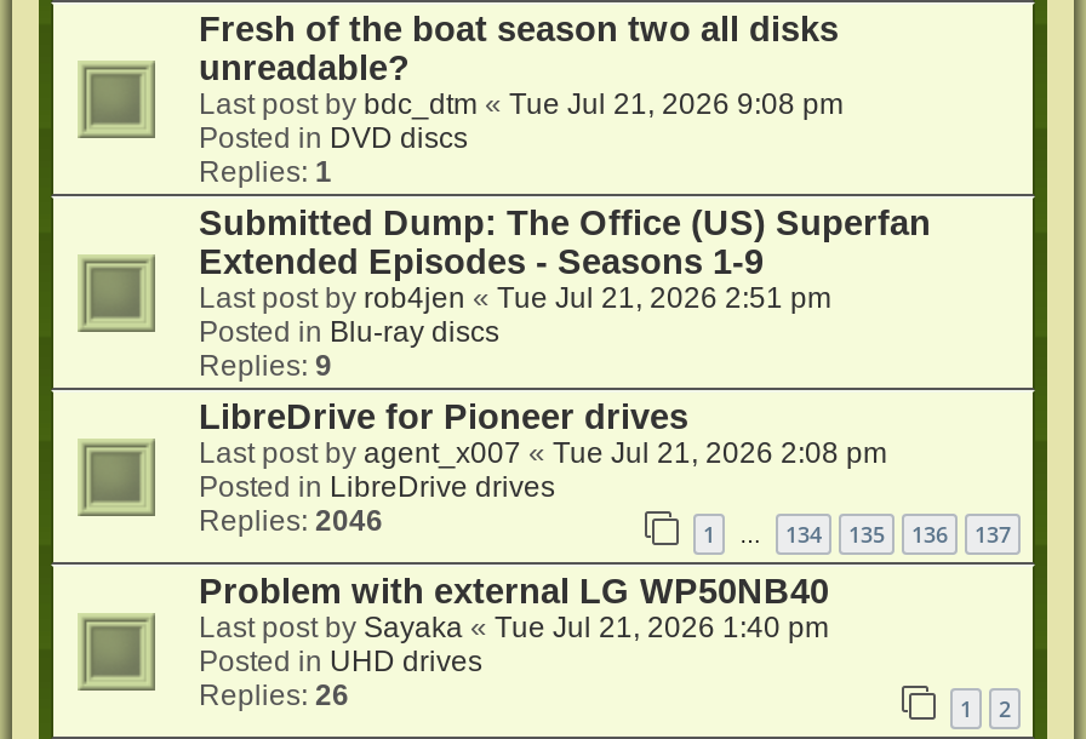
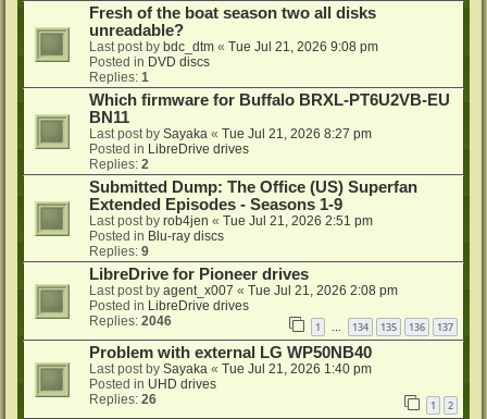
+ Which firmware for Buffalo BRXL-PT6U2VB-EU
+ BN11
+ Last post by Sayaka «Tue Jul 21, 2026 8:27 pm
+ Posted in LibreDrive drives
+ Replies: 2
